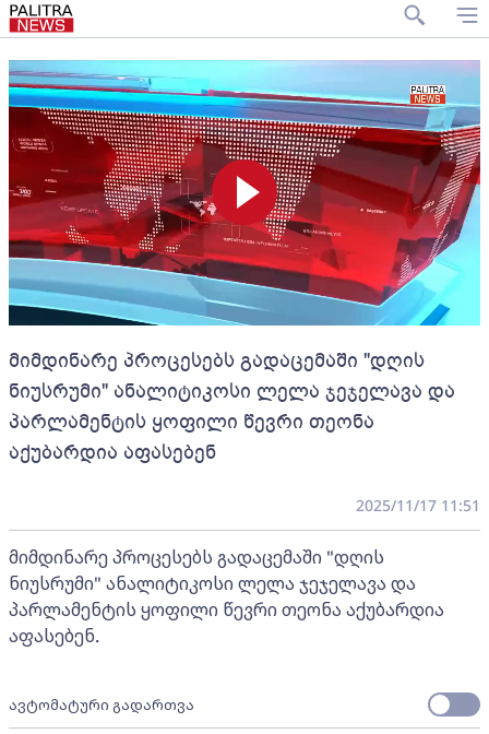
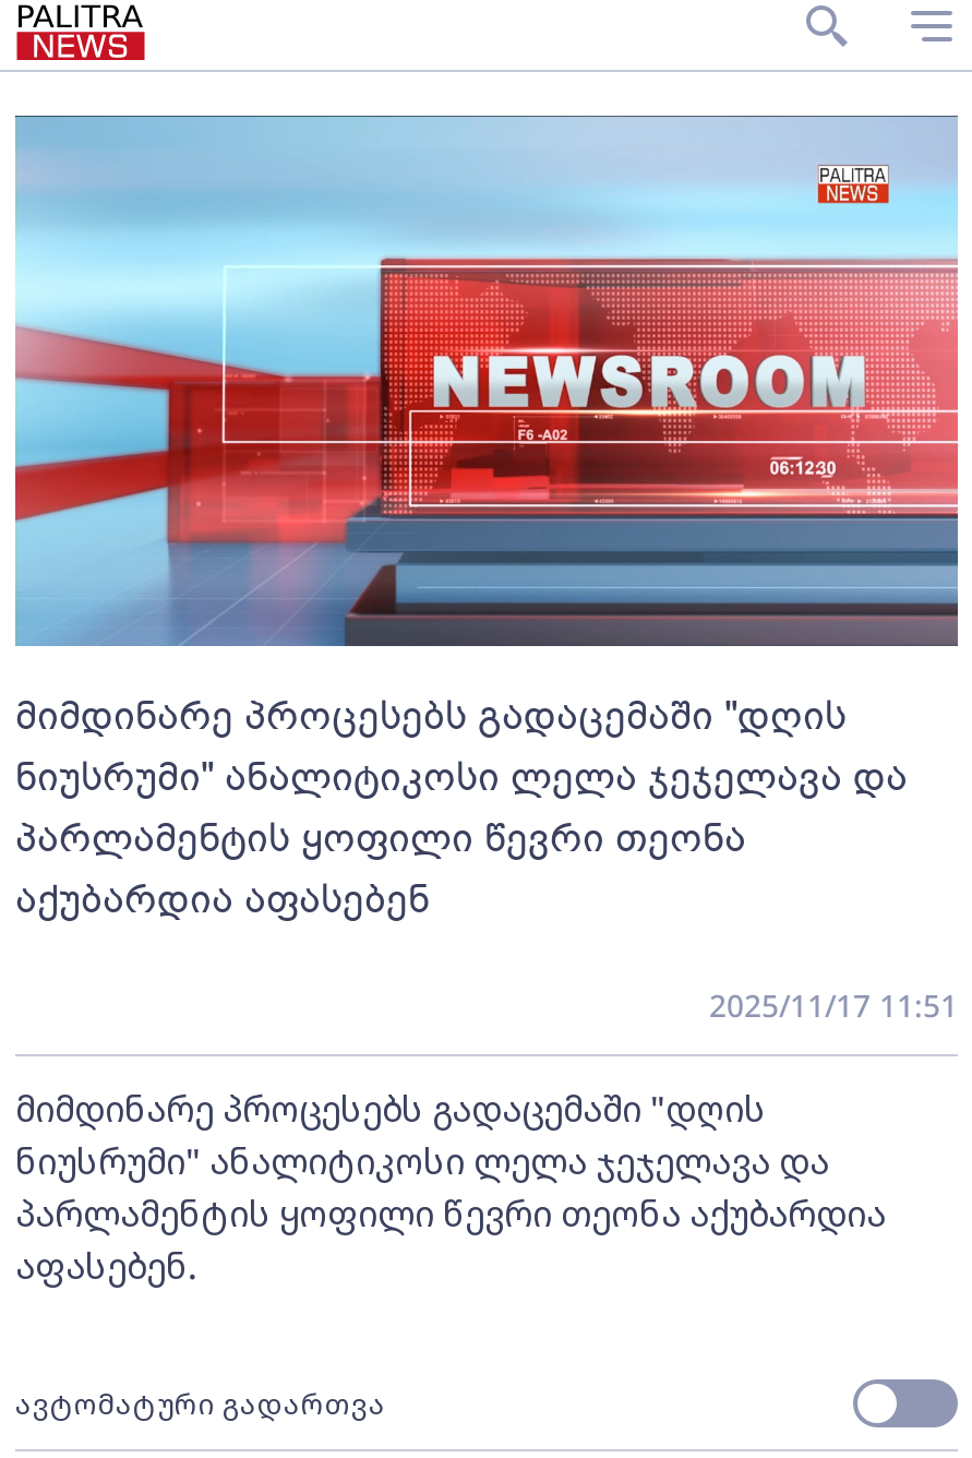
- [image]
+ [image]
